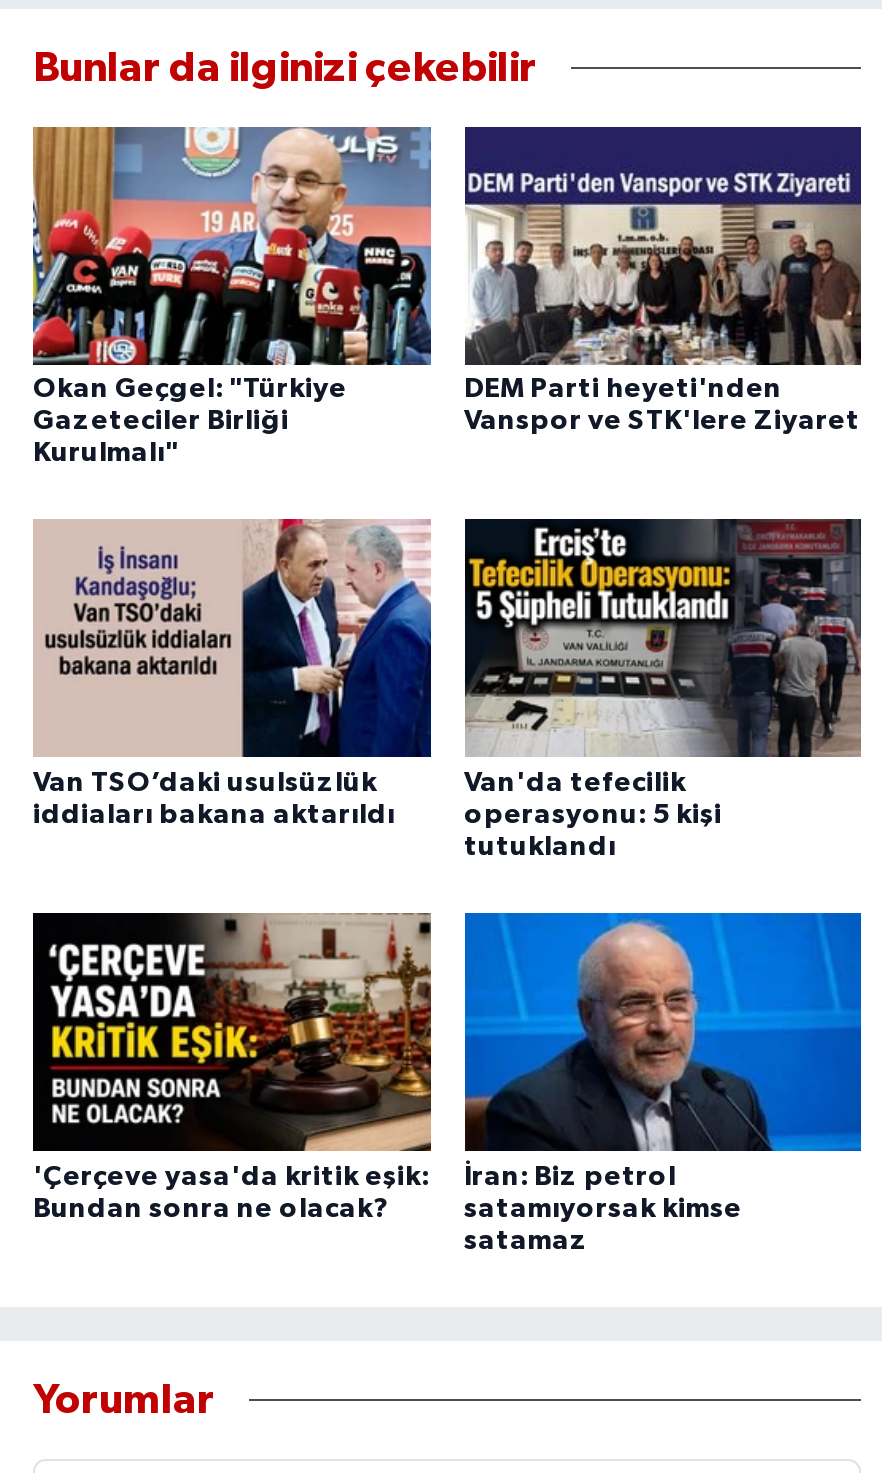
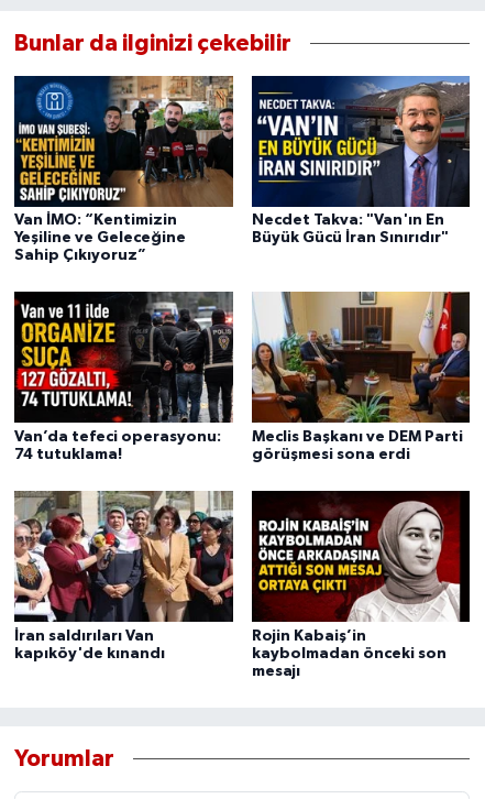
- [image]
- Okan Geçgel: "Türkiye
- Gazeteciler Birliği
- Kurulmalı"
+ [image]
+ Van İMO: “Kentimizin
+ Yeşiline ve Geleceğine
+ Sahip Çıkıyoruz”

- [image]
- DEM Parti heyeti'nden
- Vanspor ve STK'lere Ziyaret
+ [image]
+ Necdet Takva: "Van'ın En
+ Büyük Gücü İran Sınırıdır"

- [image]
- Van TSO’daki usulsüzlük
- iddiaları bakana aktarıldı
+ [image]
+ Van’da tefeci operasyonu:
+ 74 tutuklama!

- [image]
- Van'da tefecilik
- operasyonu: 5 kişi
- tutuklandı
+ [image]
+ Meclis Başkanı ve DEM Parti
+ görüşmesi sona erdi

- [image]
- 'Çerçeve yasa'da kritik eşik:
- Bundan sonra ne olacak?
+ [image]
+ İran saldırıları Van
+ kapıköy'de kınandı

- [image]
- İran: Biz petrol
- satamıyorsak kimse
- satamaz
+ [image]
+ Rojin Kabaiş’in
+ kaybolmadan önceki son
+ mesajı
